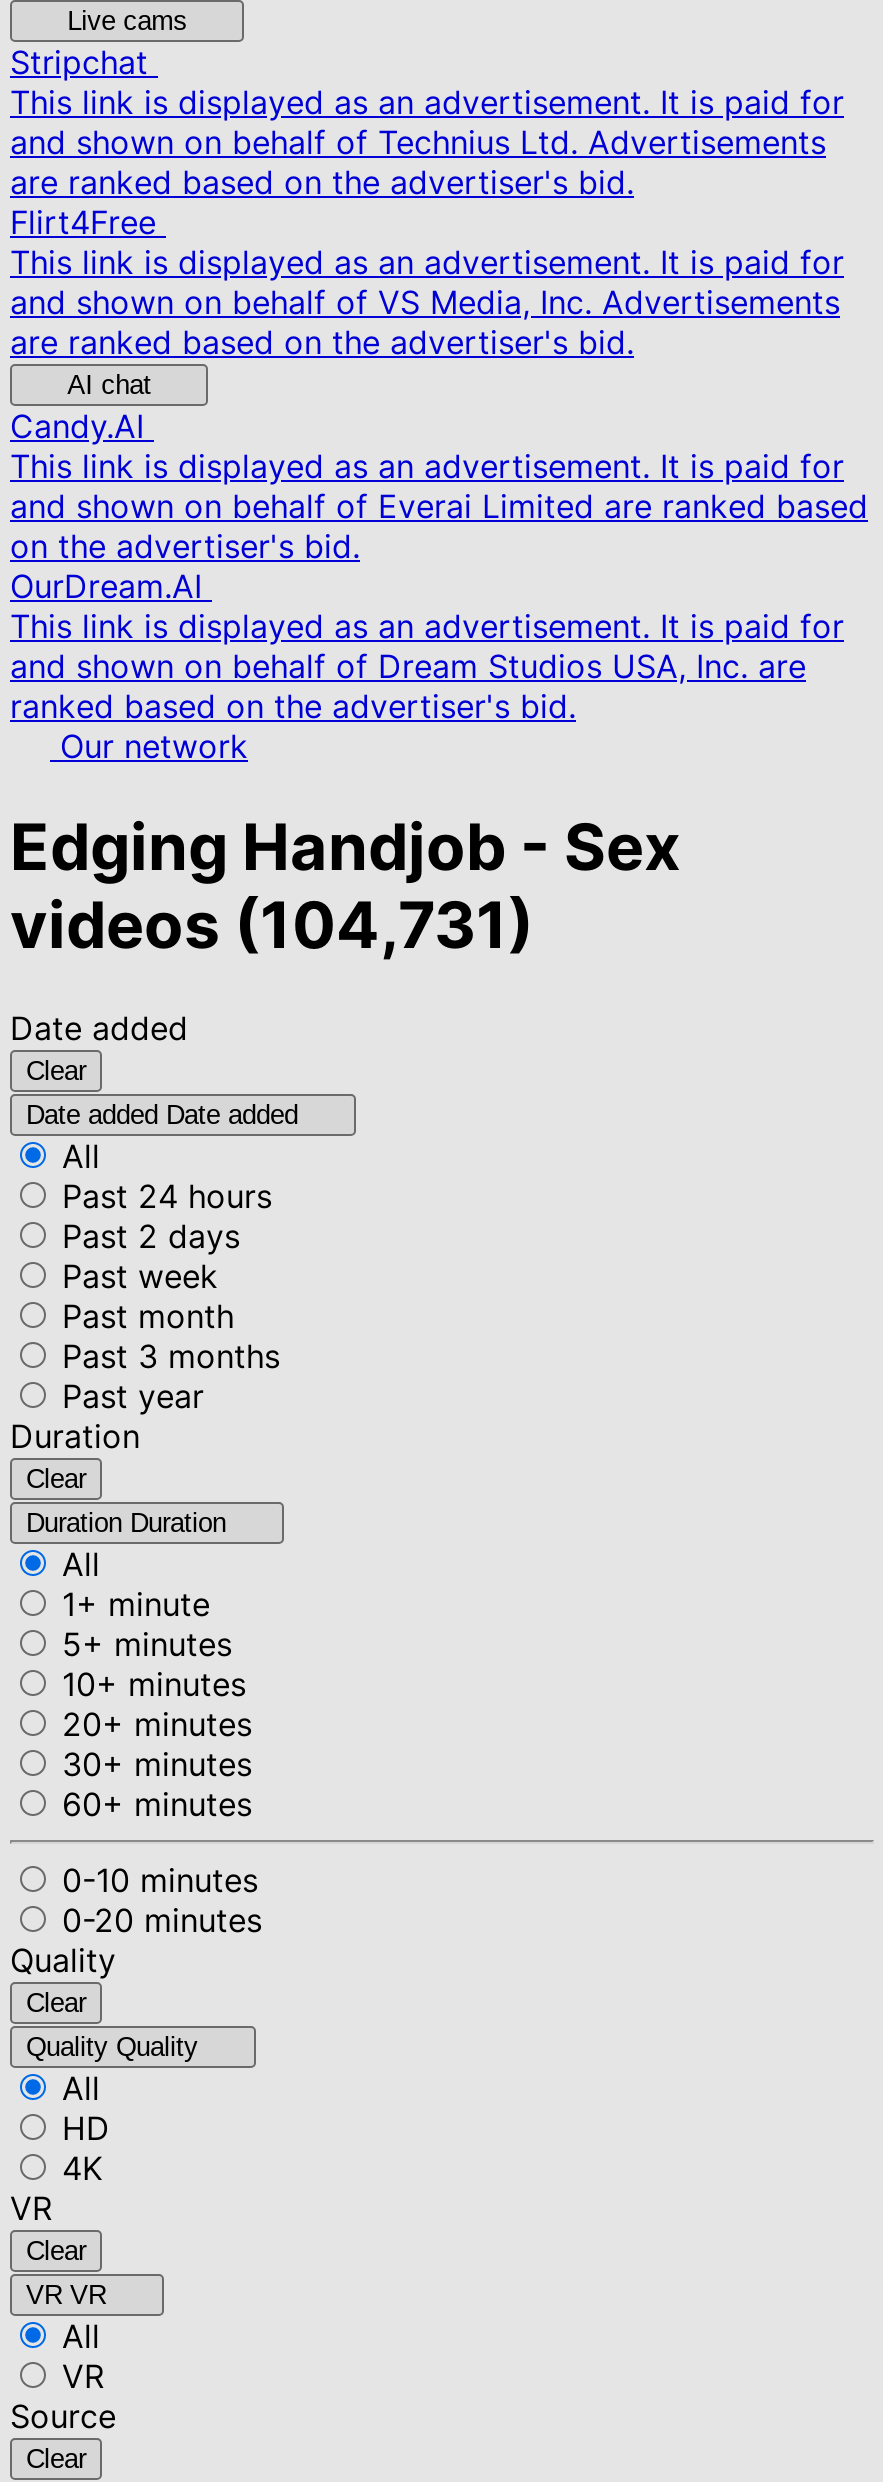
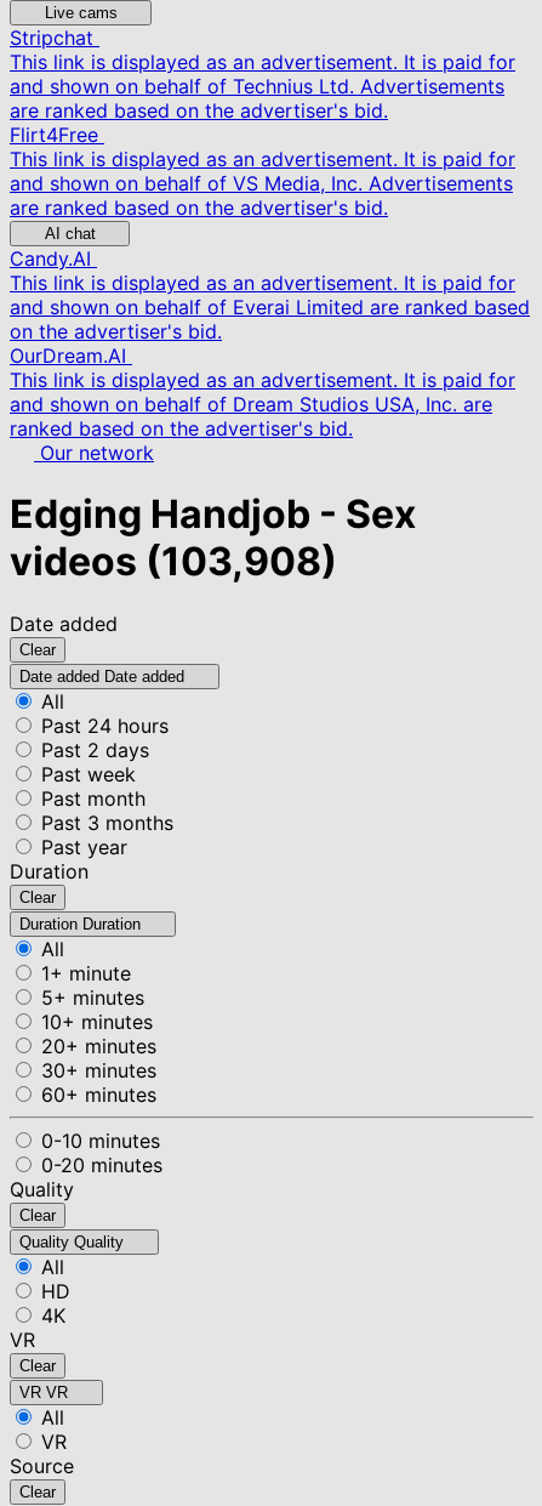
- videos (104,731)
+ videos (103,908)
